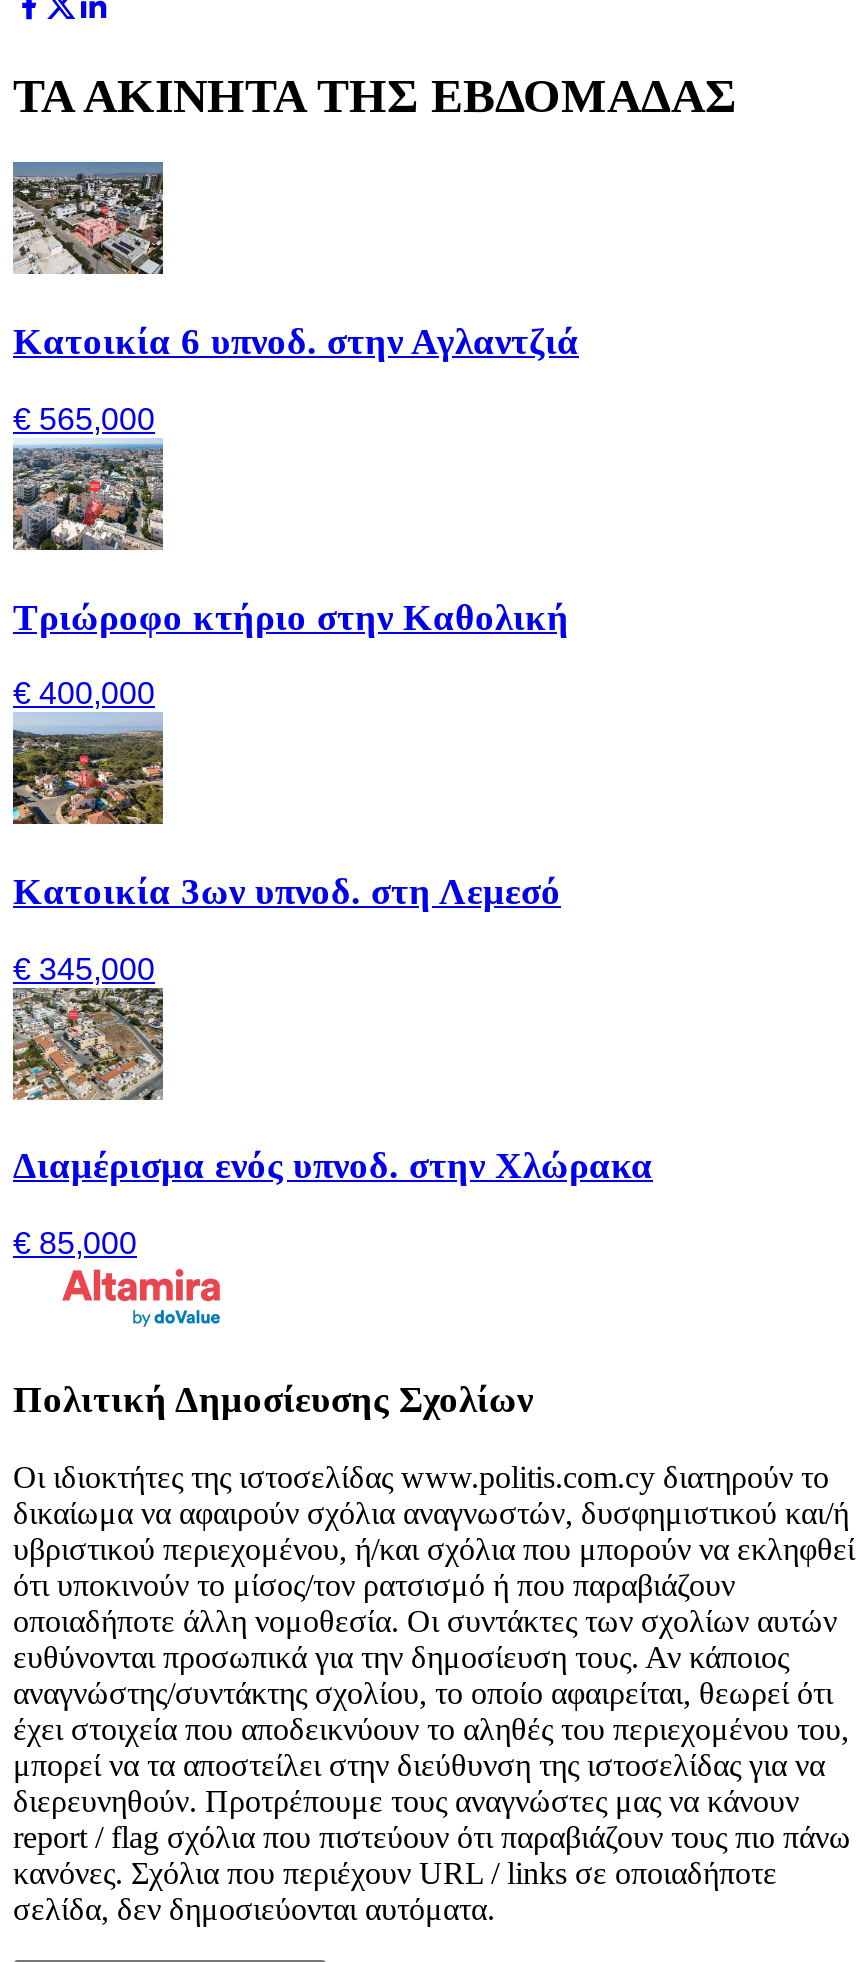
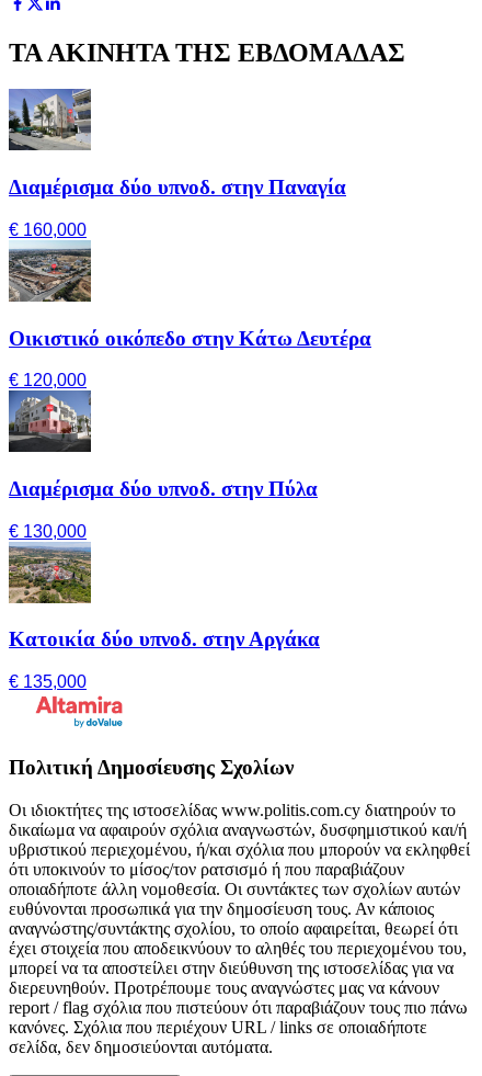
- [image]
- Κατοικία 6 υπνοδ. στην Αγλαντζιά
+ [image]
+ Διαμέρισμα δύο υπνοδ. στην Παναγία

- € 565,000
+ € 160,000

- [image]
- Τριώροφο κτήριο στην Καθολική
+ [image]
+ Οικιστικό οικόπεδο στην Κάτω Δευτέρα

- € 400,000
+ € 120,000

- [image]
- Κατοικία 3ων υπνοδ. στη Λεμεσό
+ [image]
+ Διαμέρισμα δύο υπνοδ. στην Πύλα

- € 345,000
+ € 130,000

- [image]
- Διαμέρισμα ενός υπνοδ. στην Χλώρακα
+ [image]
+ Κατοικία δύο υπνοδ. στην Αργάκα

- € 85,000
+ € 135,000
